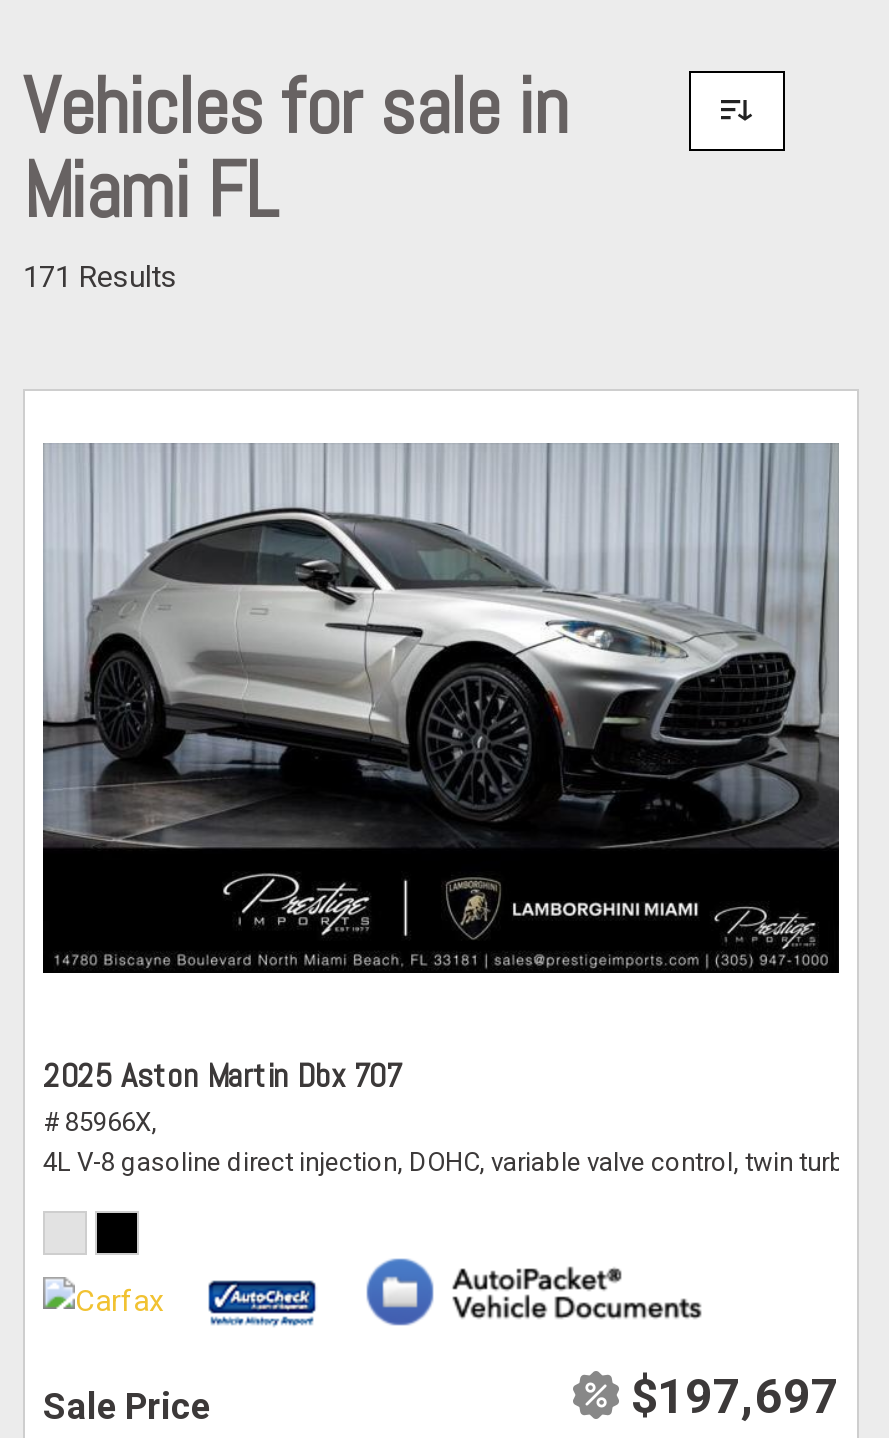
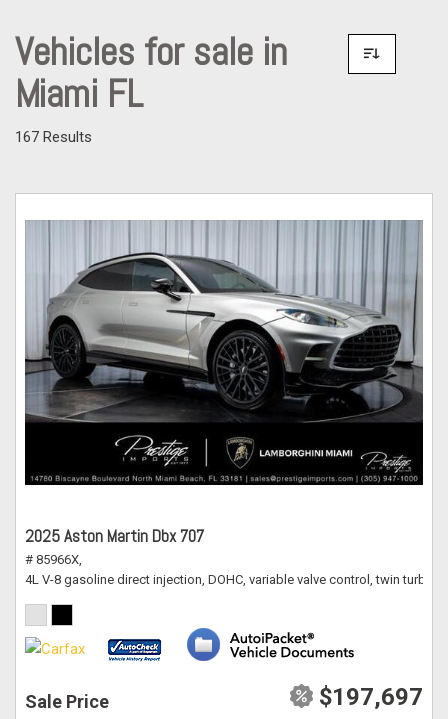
- 171 Results
+ 167 Results
